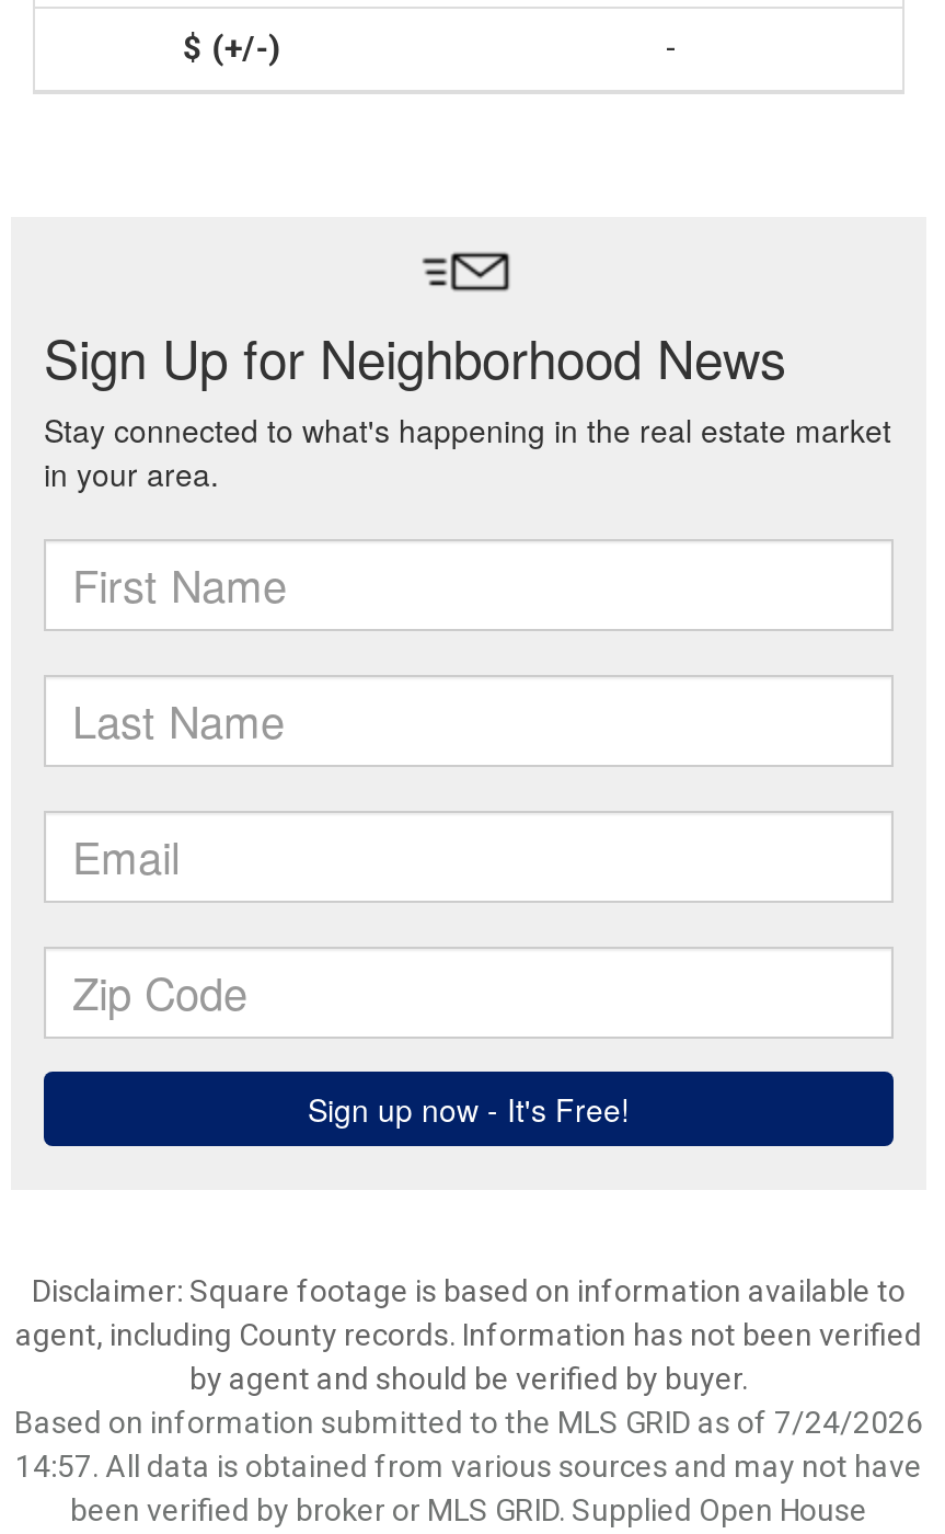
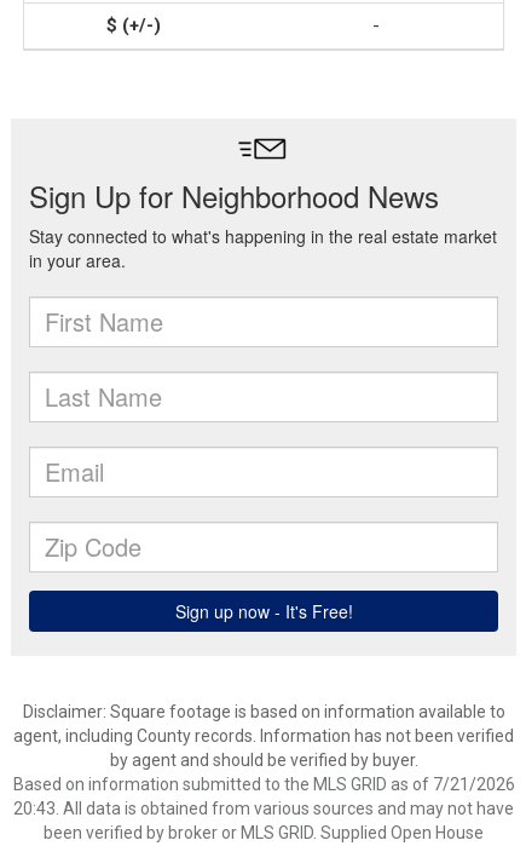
- Based on information submitted to the MLS GRID as of 7/24/2026
+ Based on information submitted to the MLS GRID as of 7/21/2026

- 14:57. All data is obtained from various sources and may not have
+ 20:43. All data is obtained from various sources and may not have
